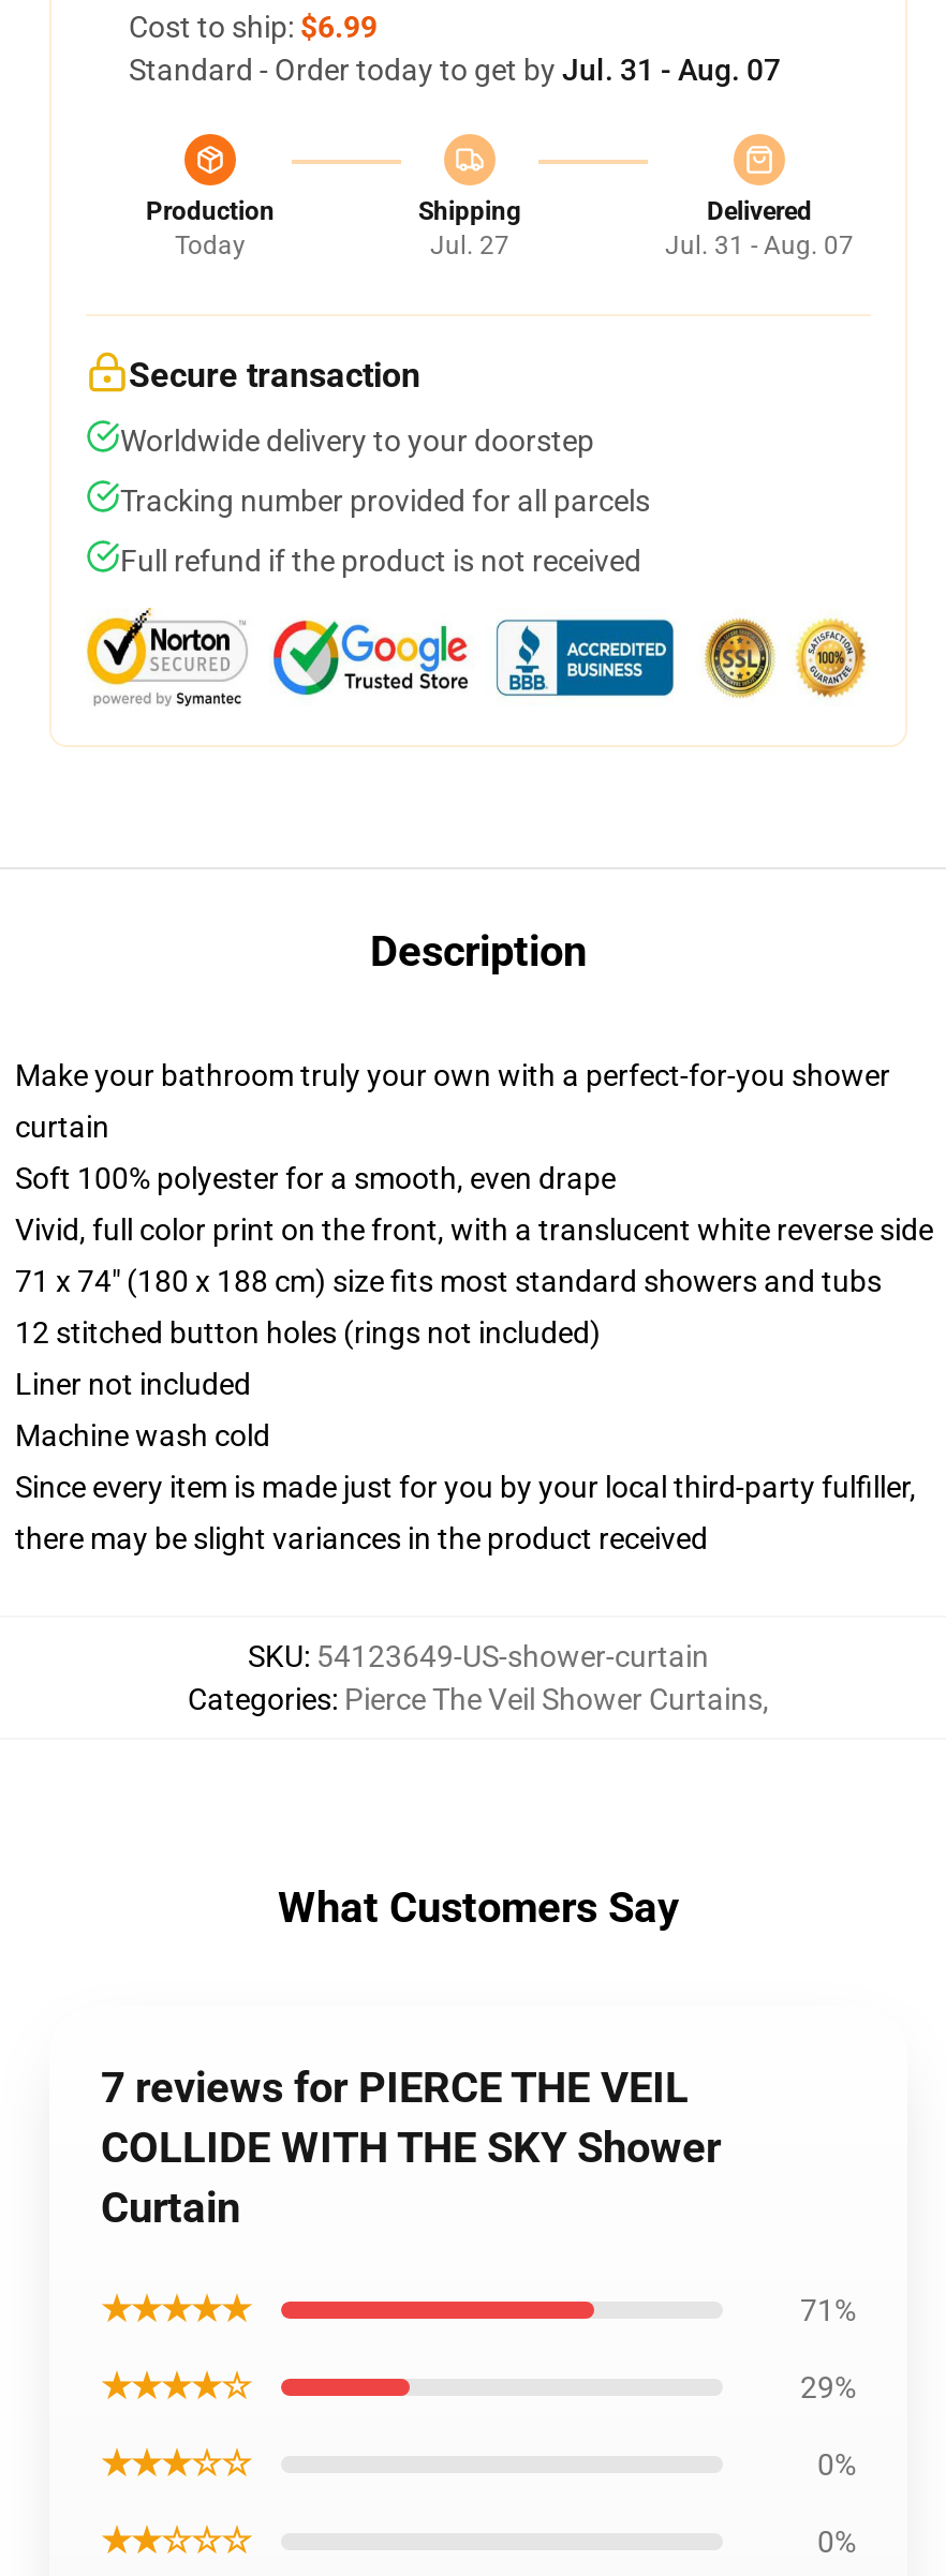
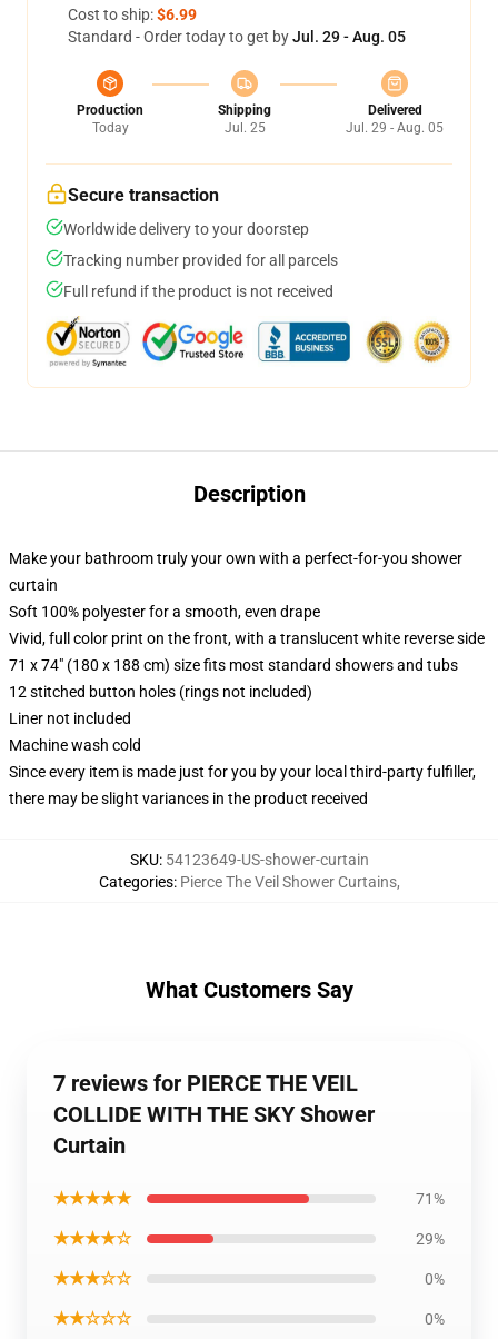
- Standard - Order today to get by Jul. 31 - Aug. 07
+ Standard - Order today to get by Jul. 29 - Aug. 05

- Jul. 27
+ Jul. 25

- Jul. 31 - Aug. 07
+ Jul. 29 - Aug. 05
